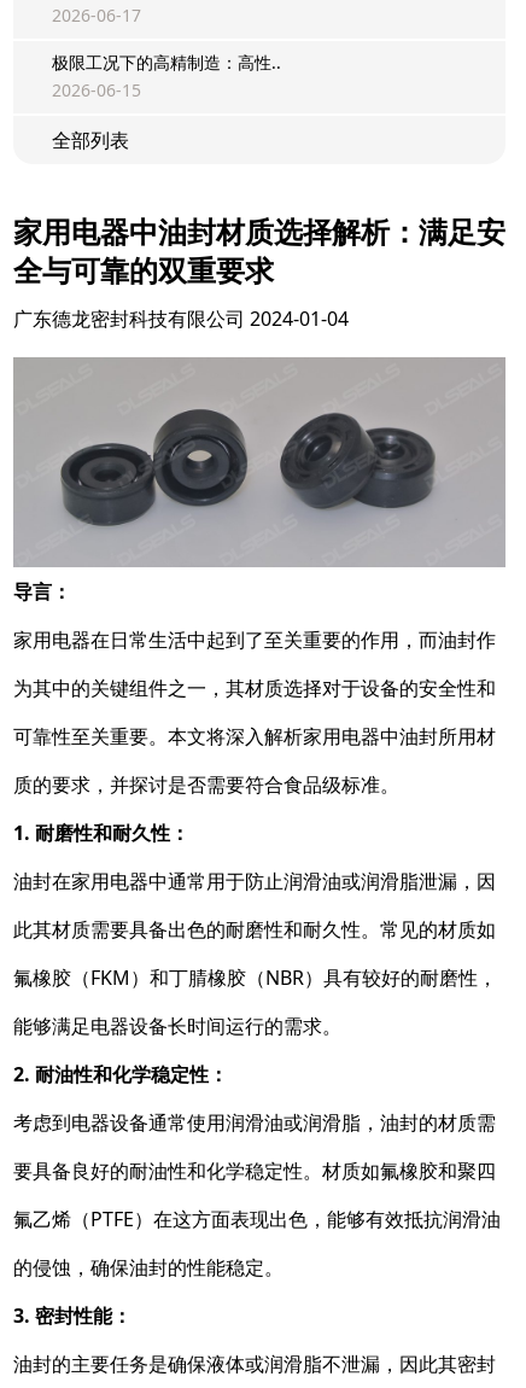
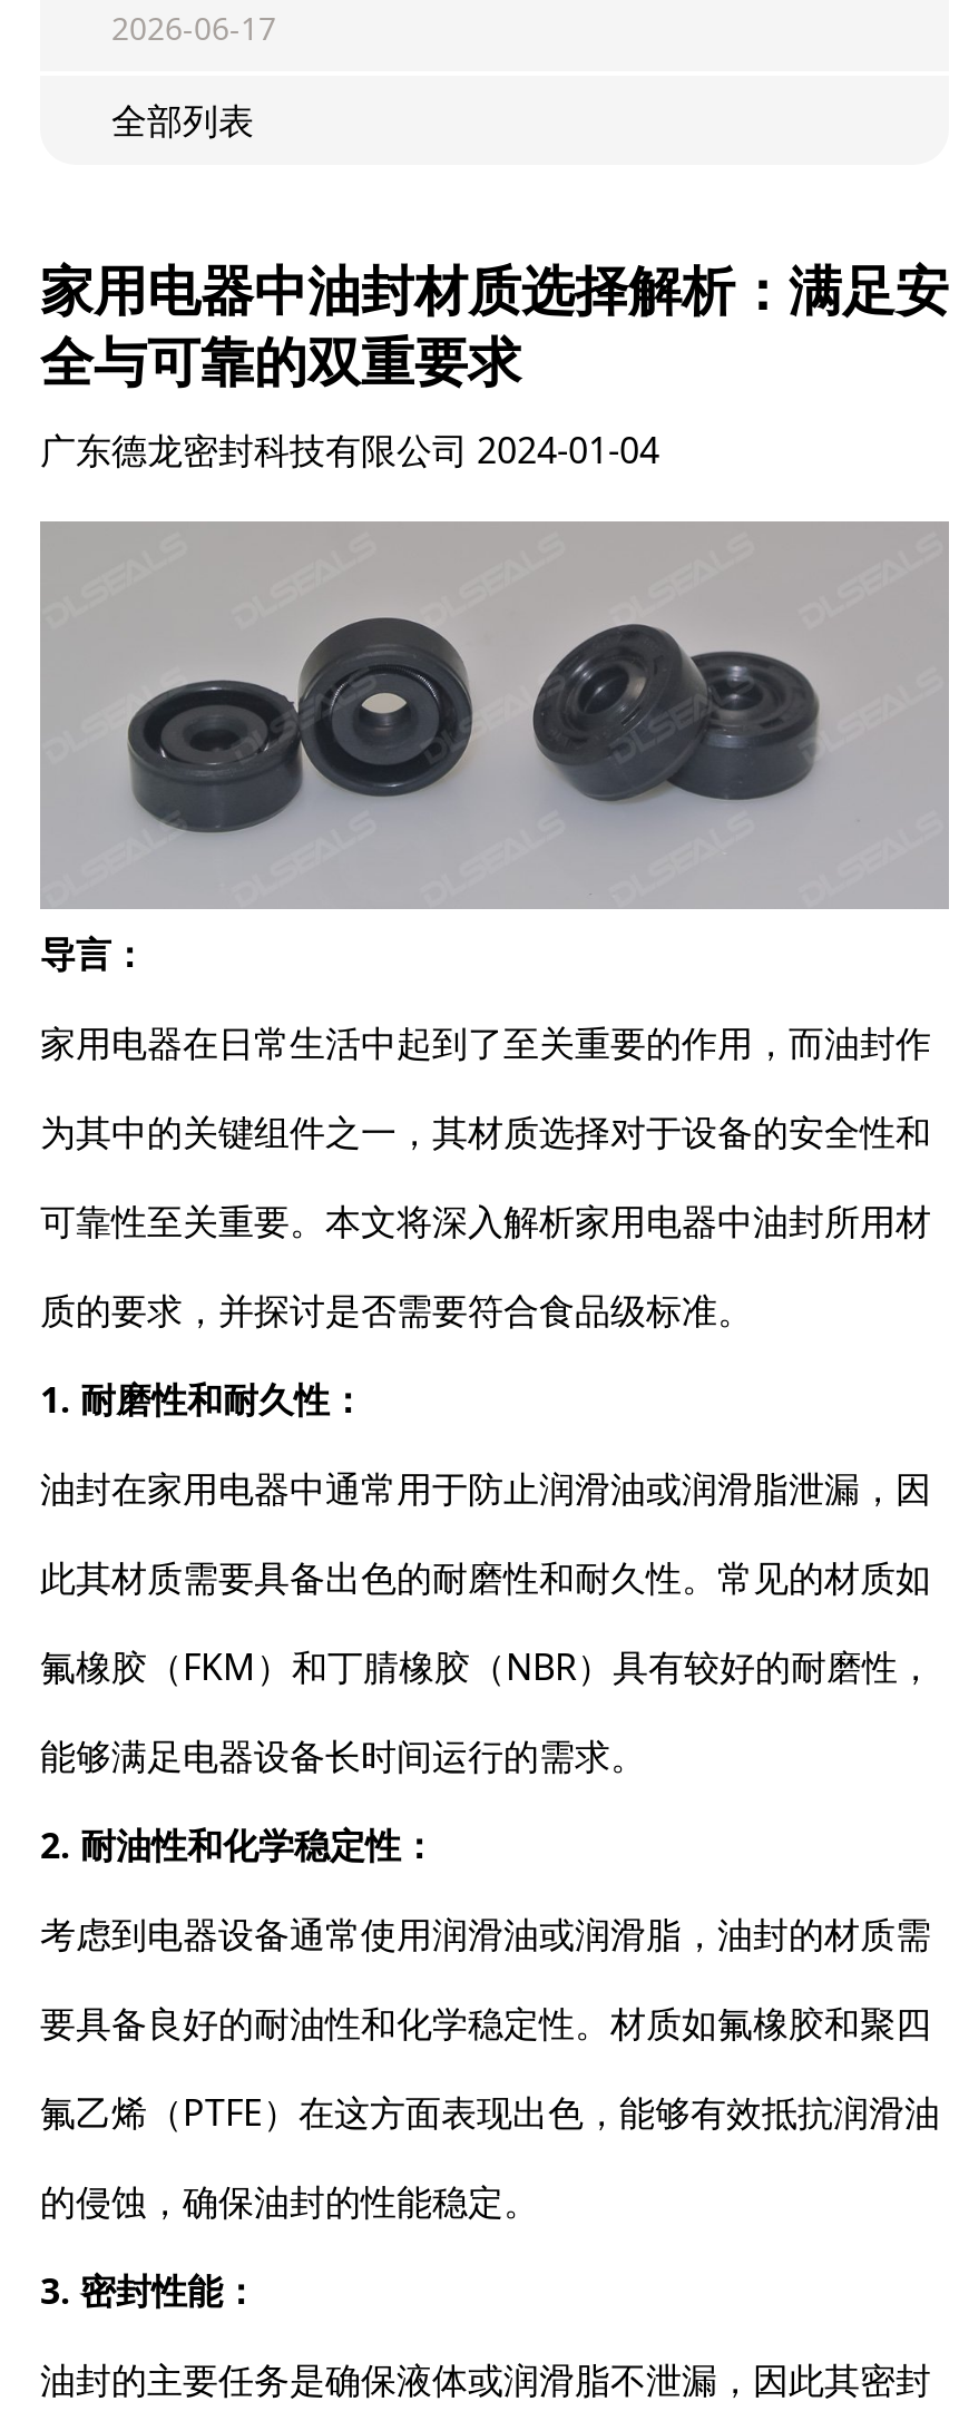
- 极限工况下的高精制造：高性..
- 2026-06-15
